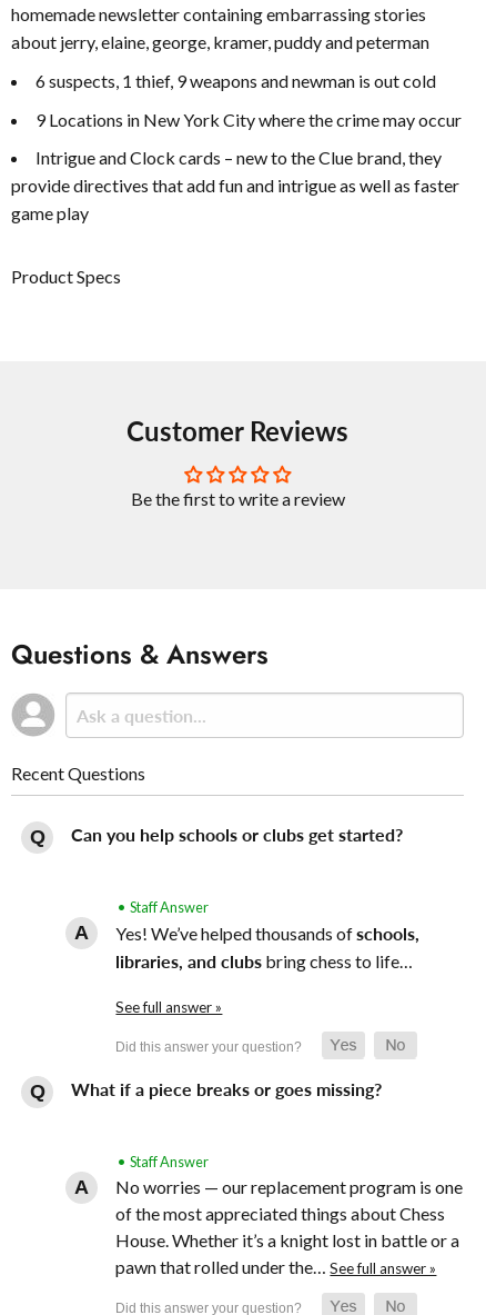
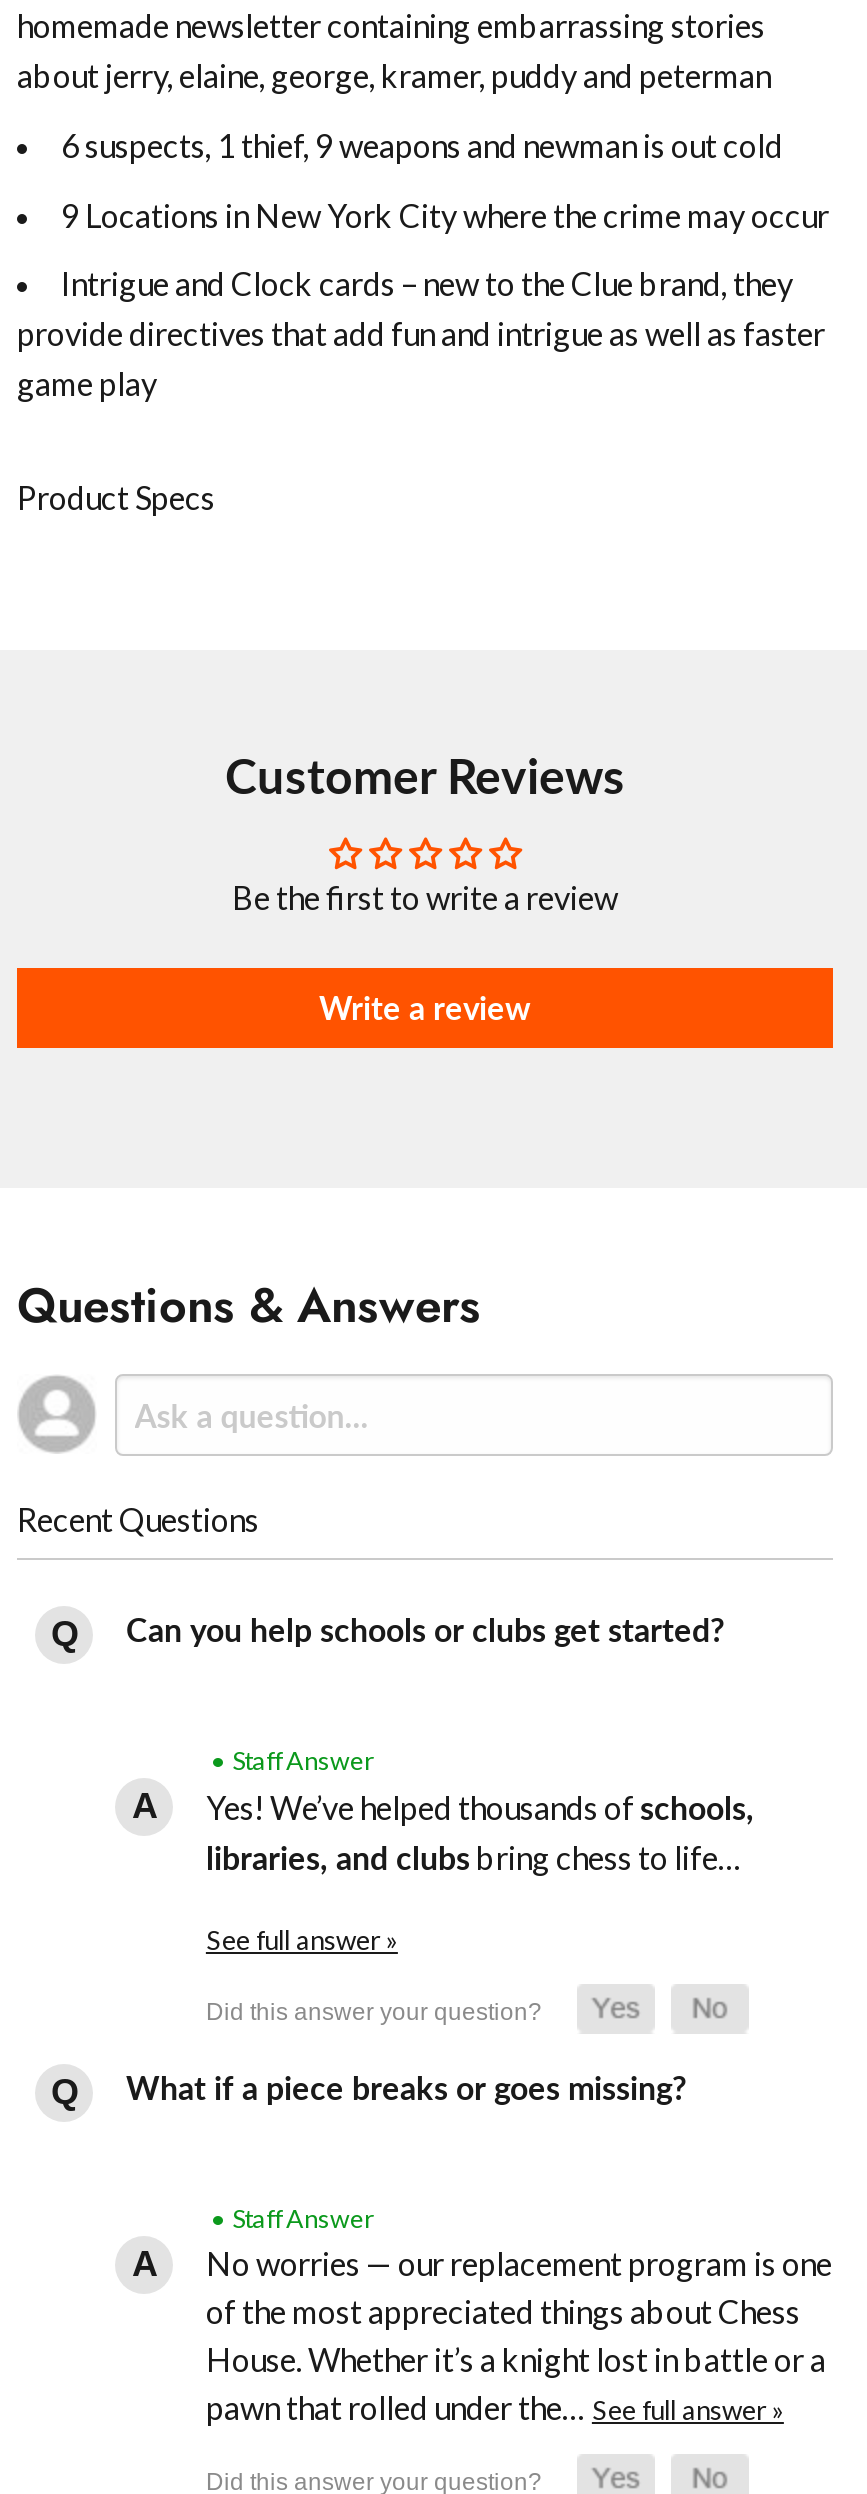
+ Write a review
